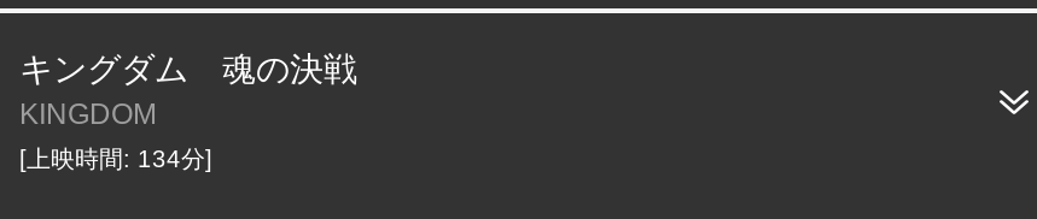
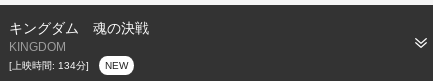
+ NEW
